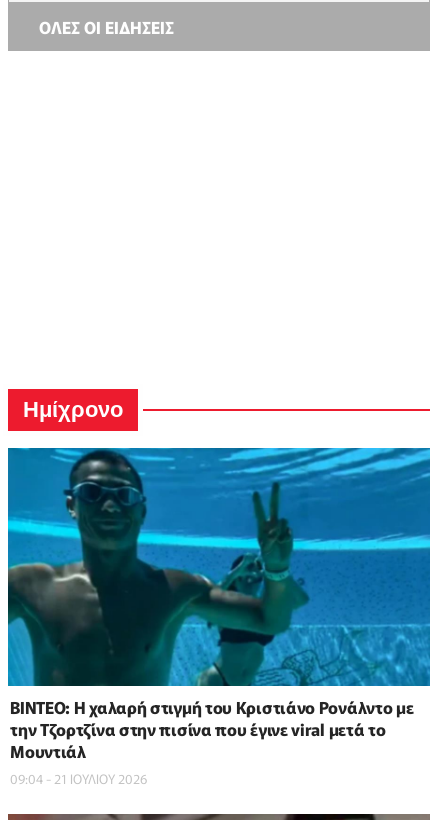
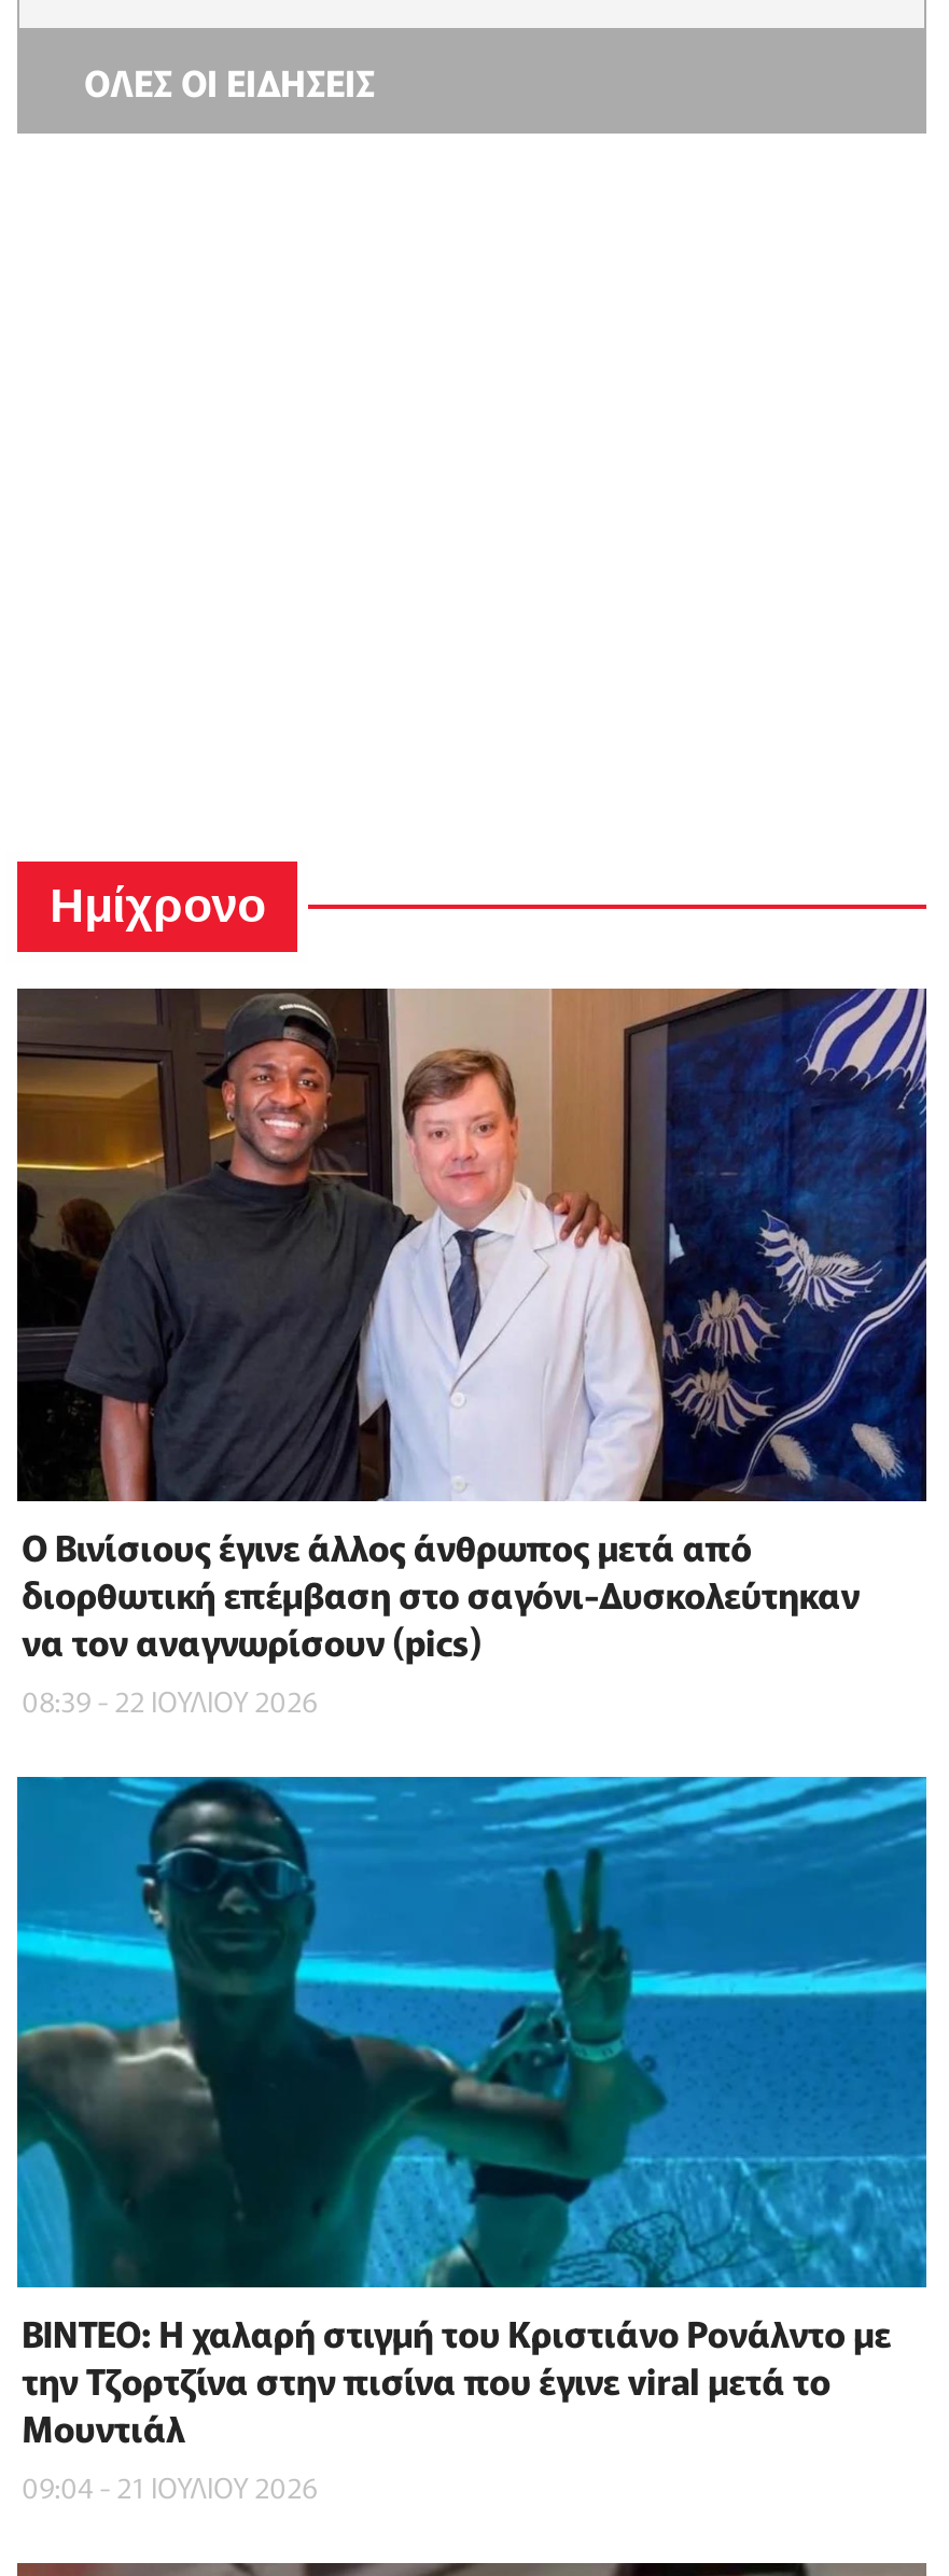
+ [image]
+ Ο Βινίσιους έγινε άλλος άνθρωπος μετά από
+ διορθωτική επέμβαση στο σαγόνι-Δυσκολεύτηκαν
+ να τον αναγνωρίσουν (pics)
+ 08:39 - 22 ΙΟΥΛΙΟΥ 2026
